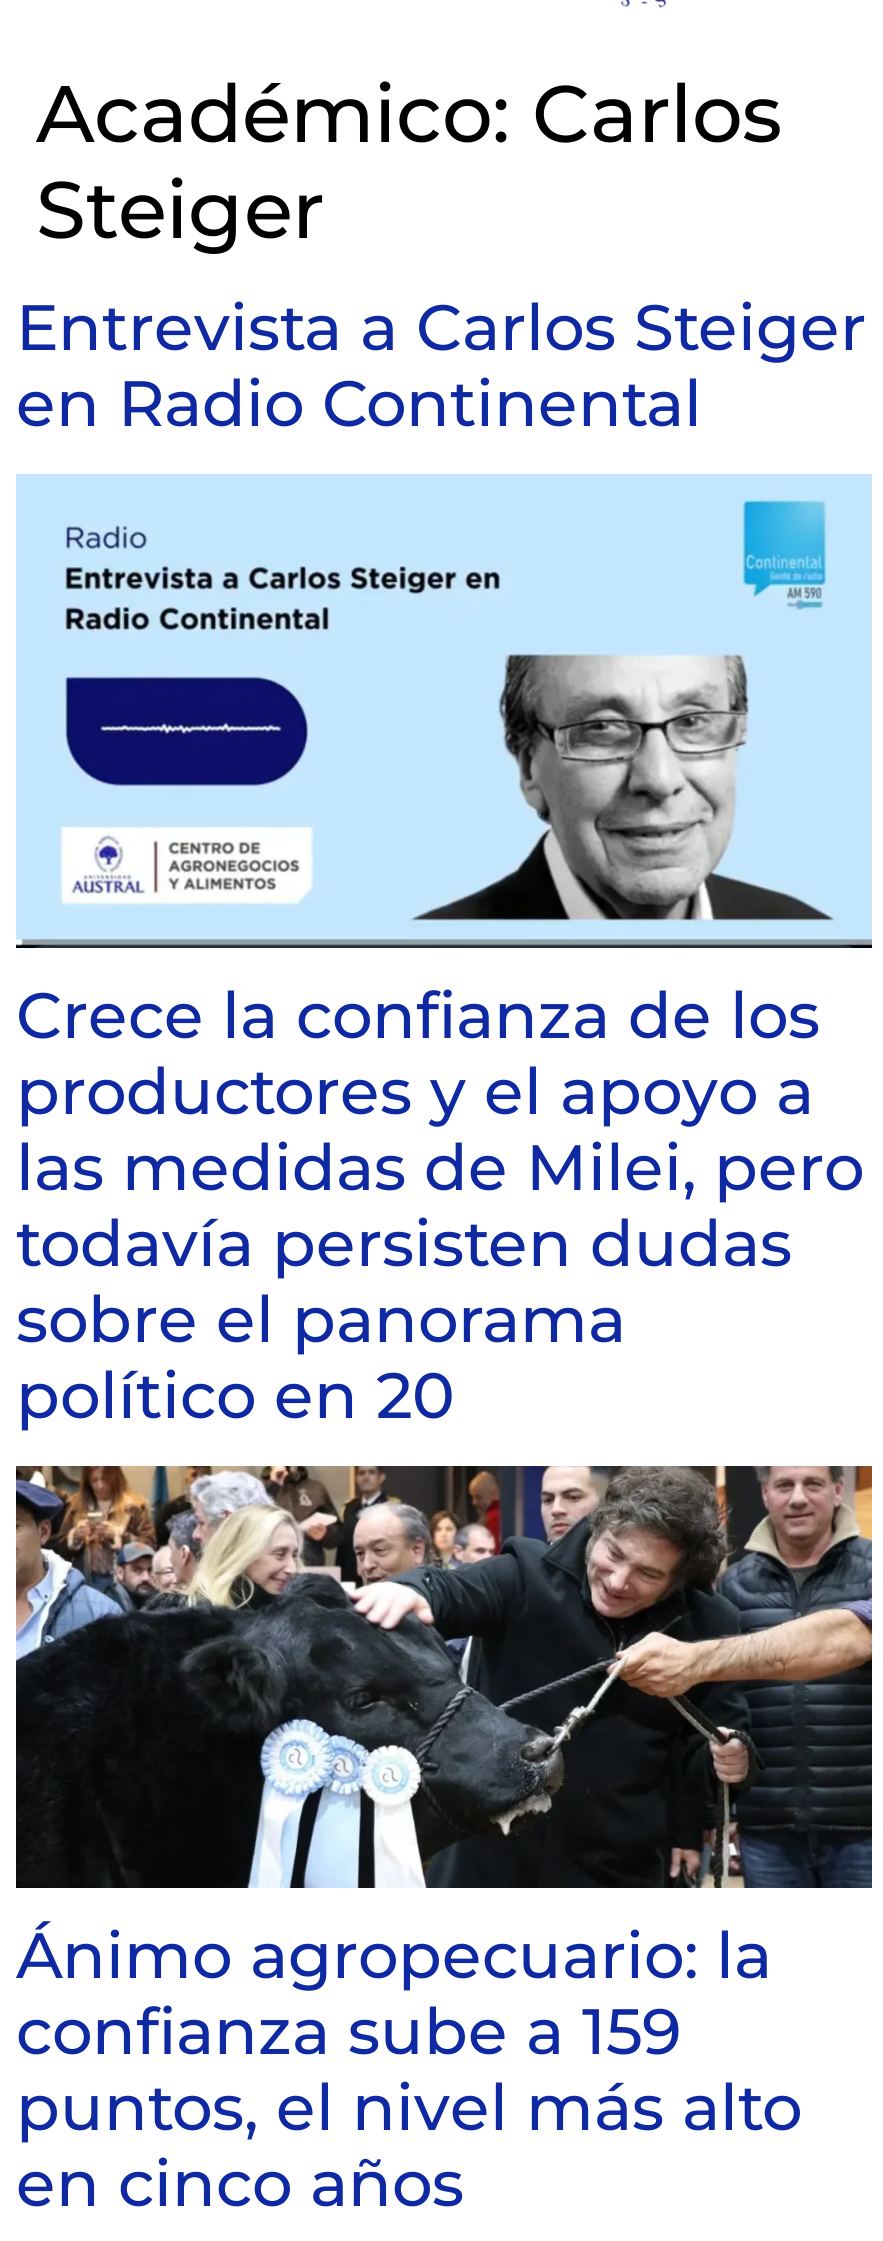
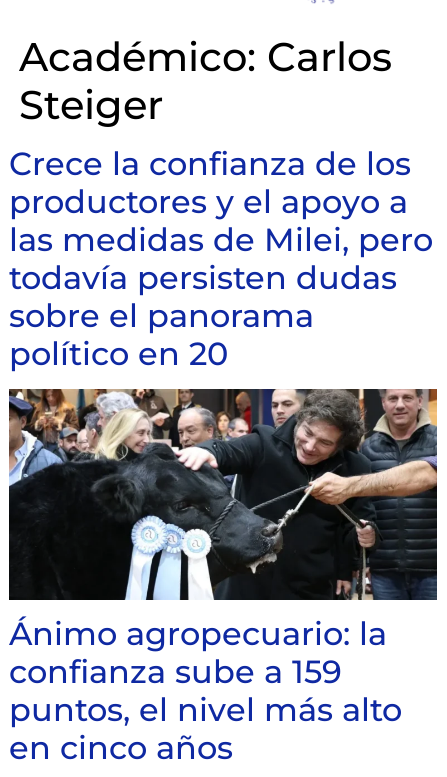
- Entrevista a Carlos Steiger
- en Radio Continental

- [image]
